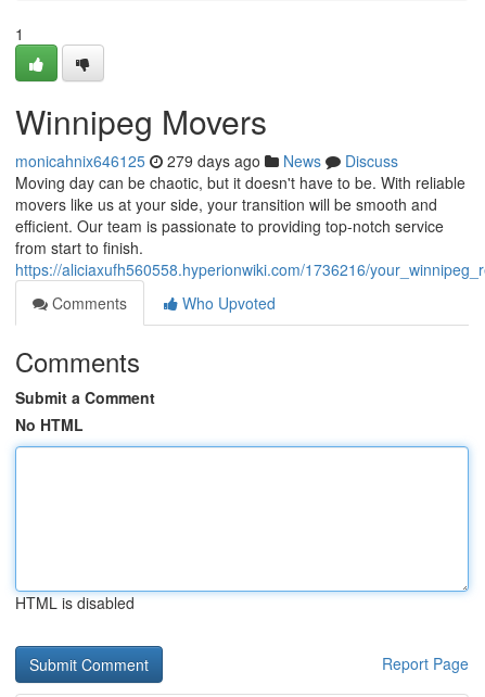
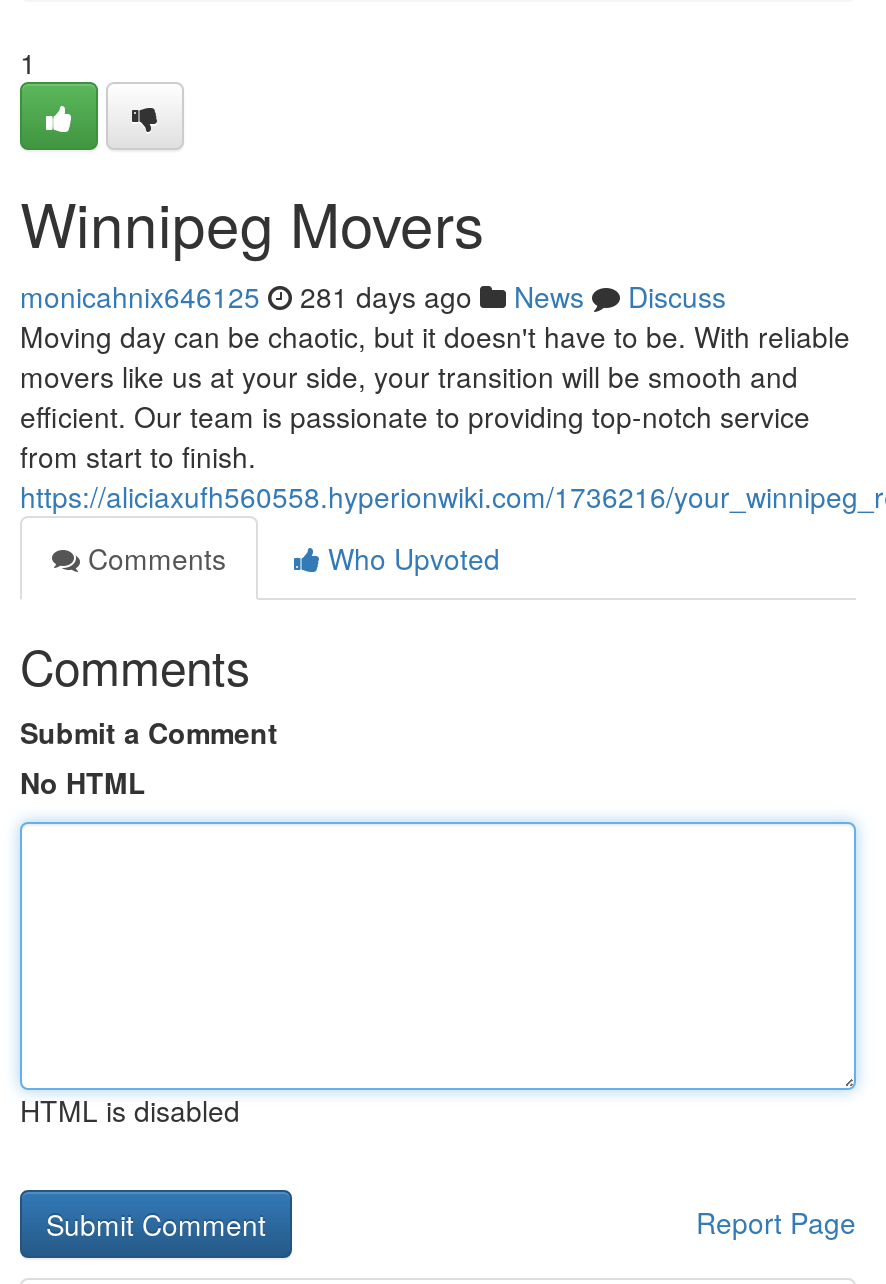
- monicahnix646125 279 days ago News Discuss
+ monicahnix646125 281 days ago News Discuss
